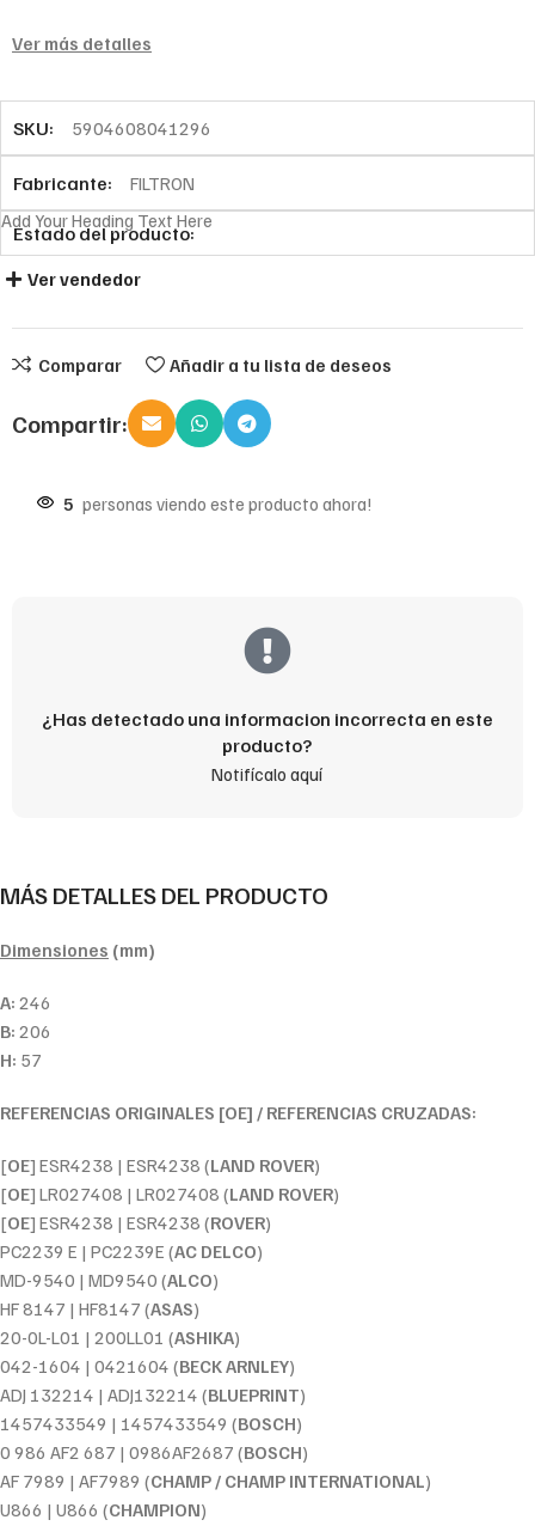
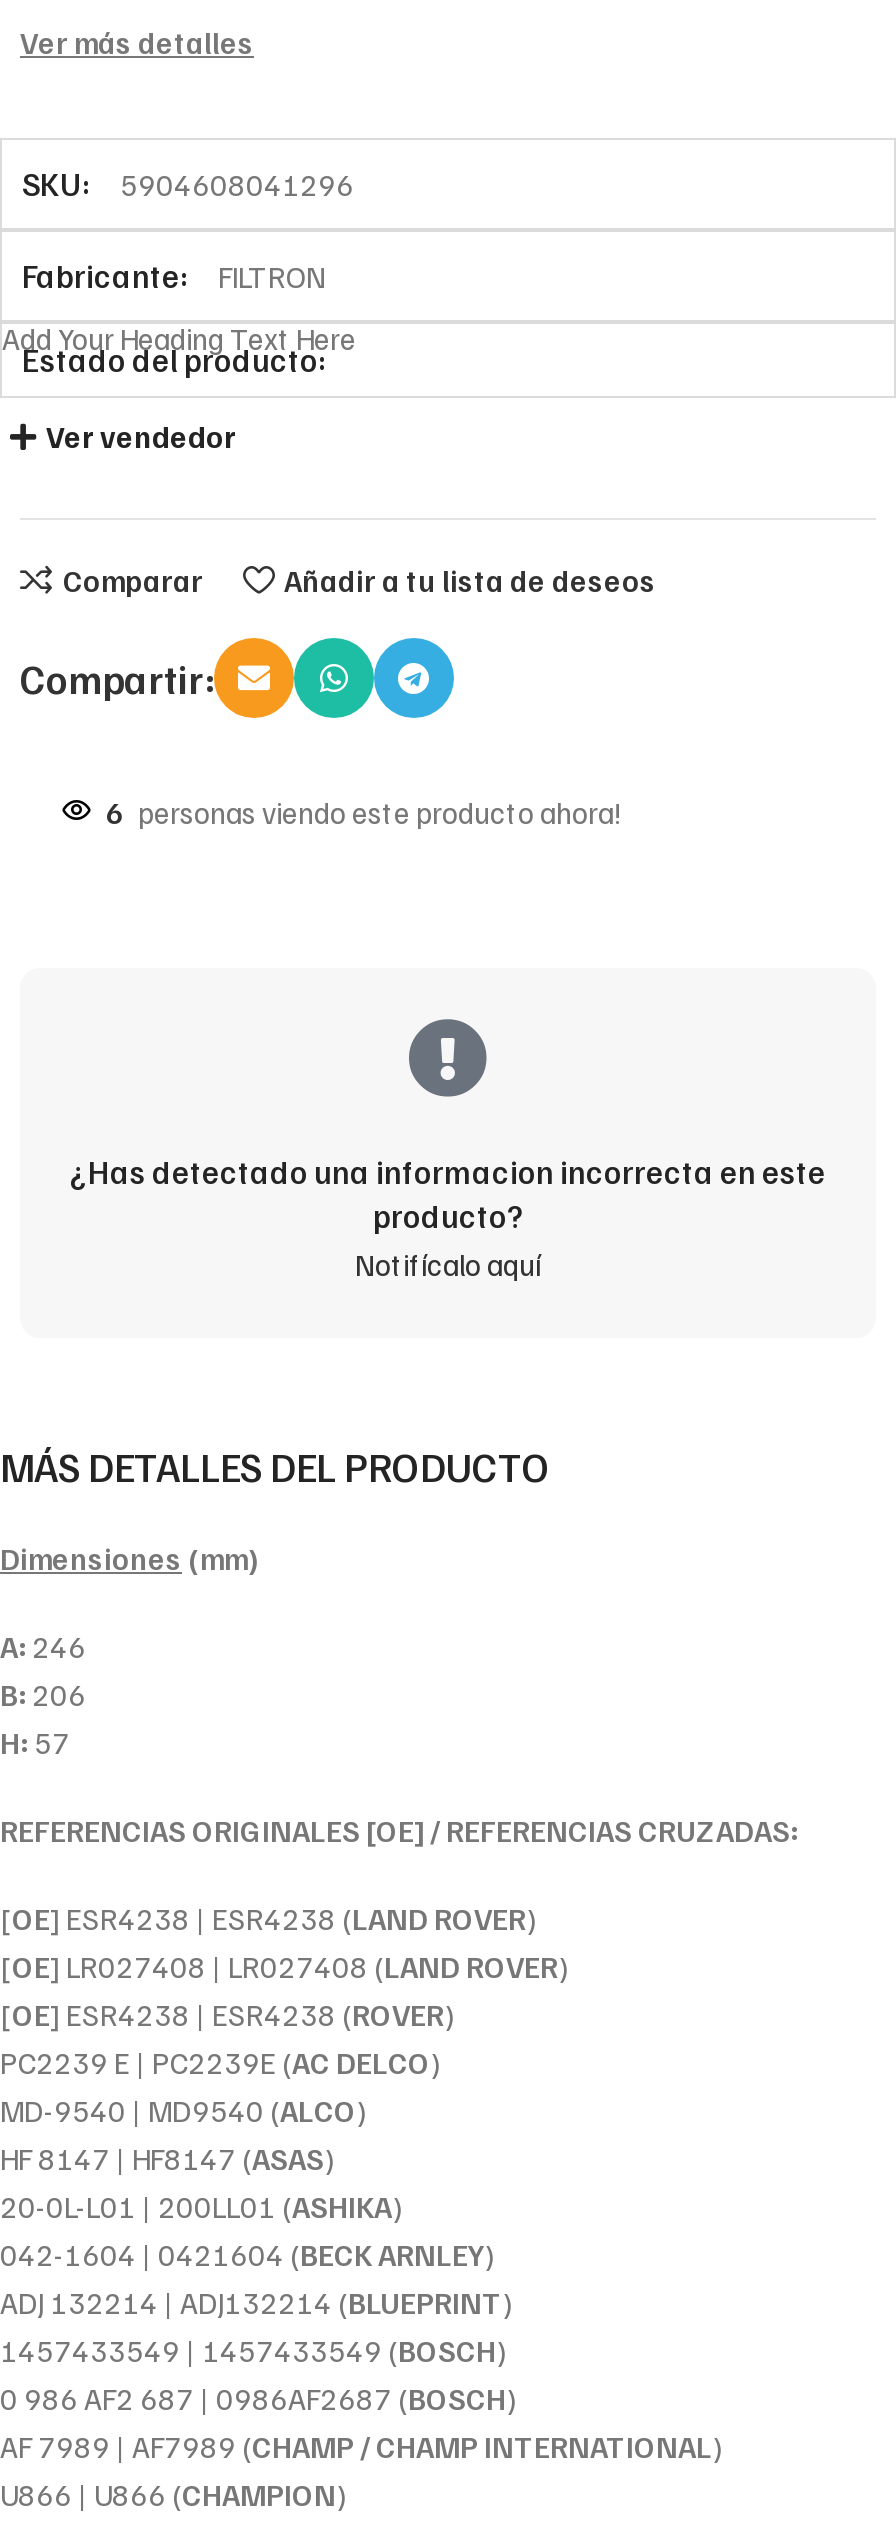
- 5 personas viendo este producto ahora!
+ 6 personas viendo este producto ahora!
